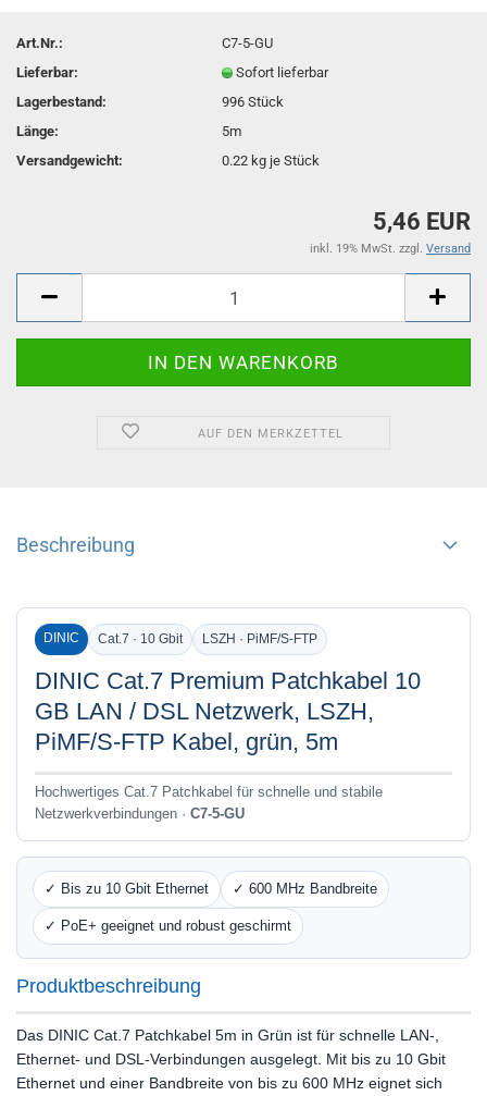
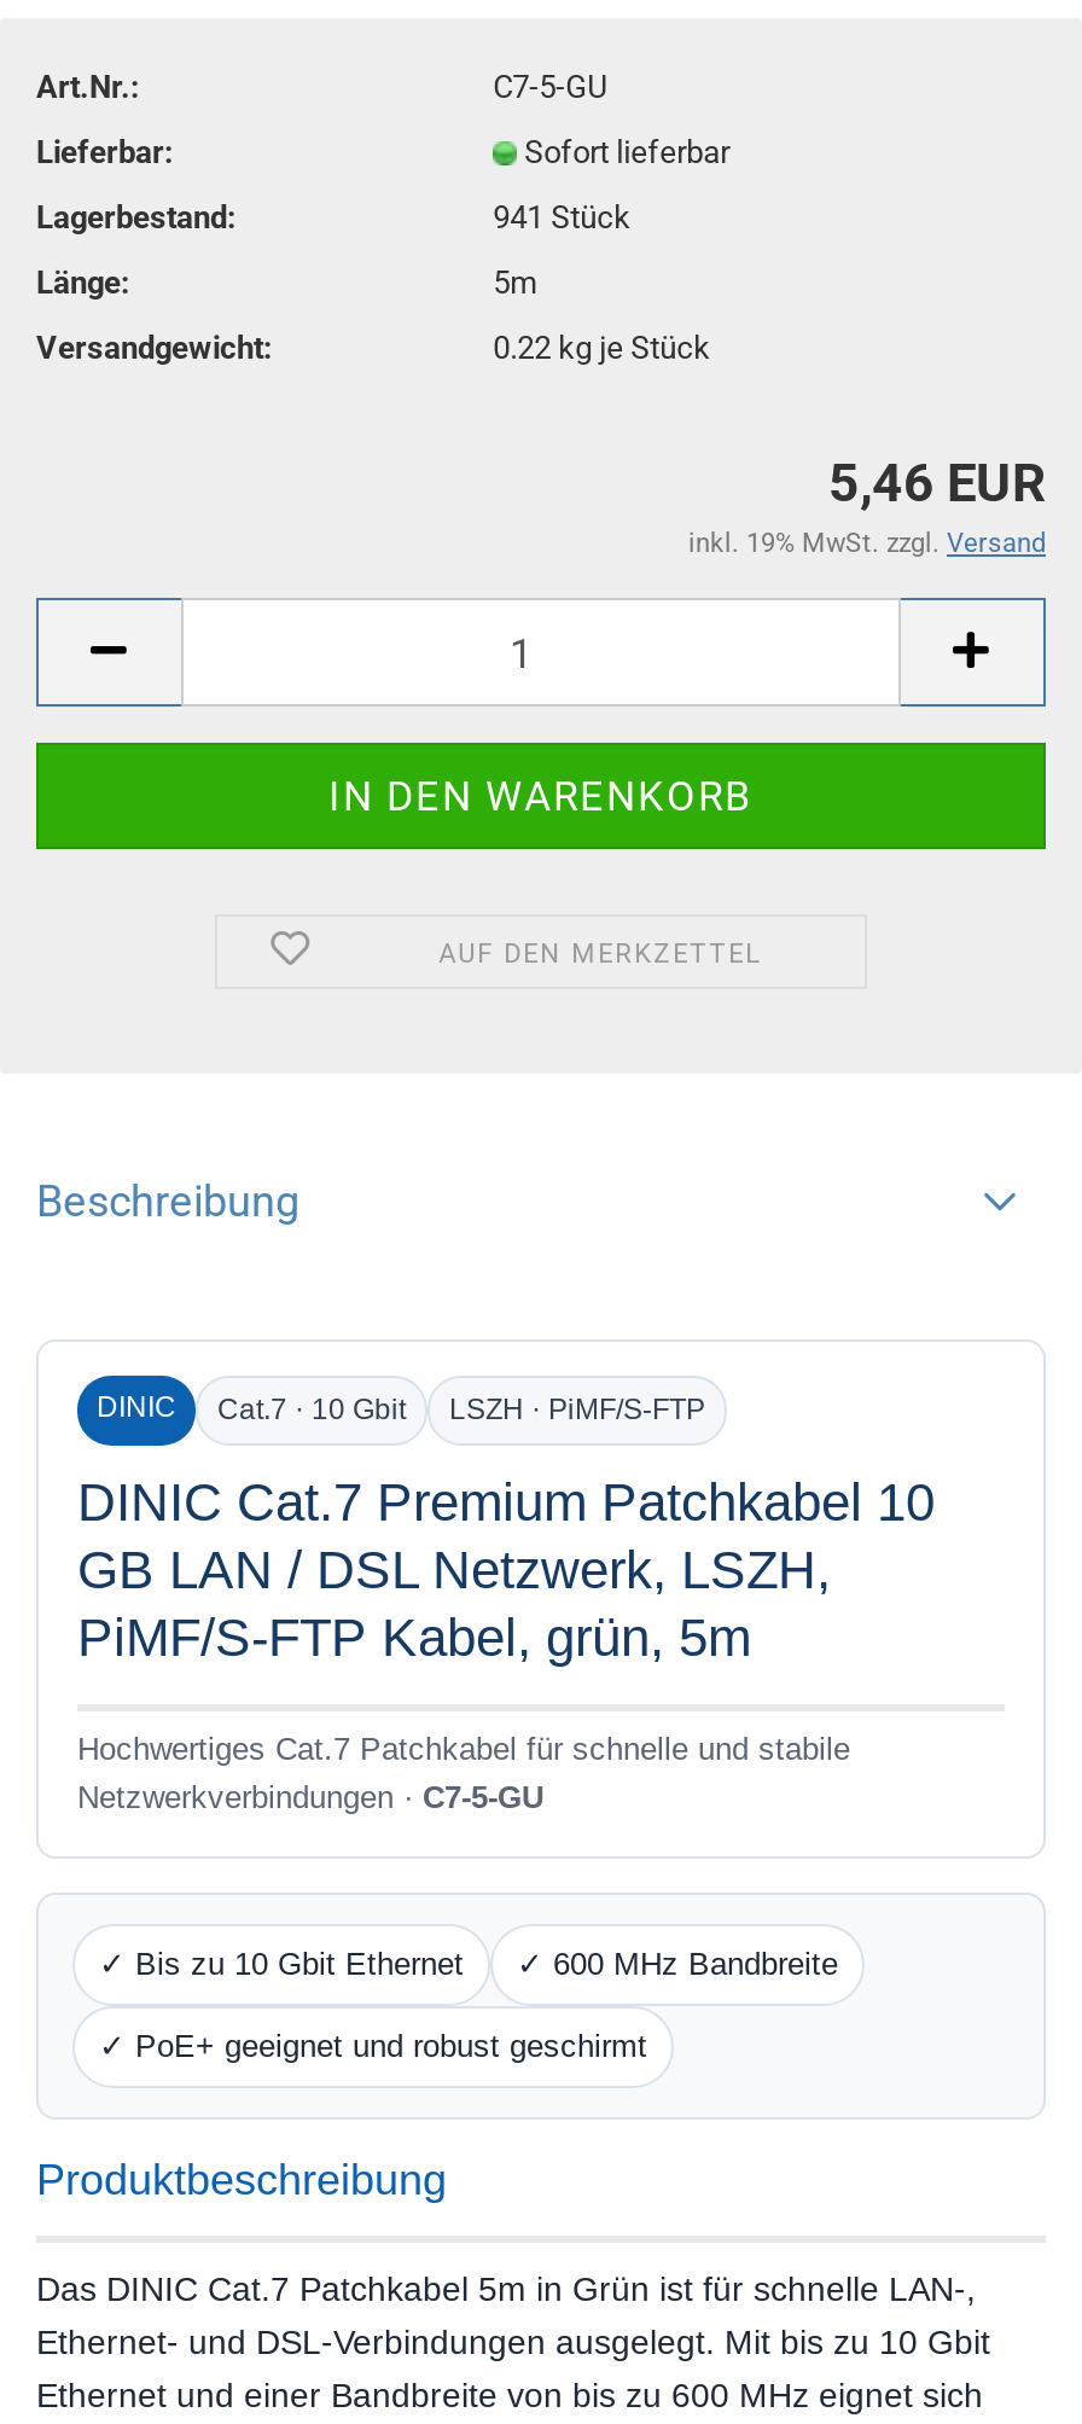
- 996 Stück
+ 941 Stück
